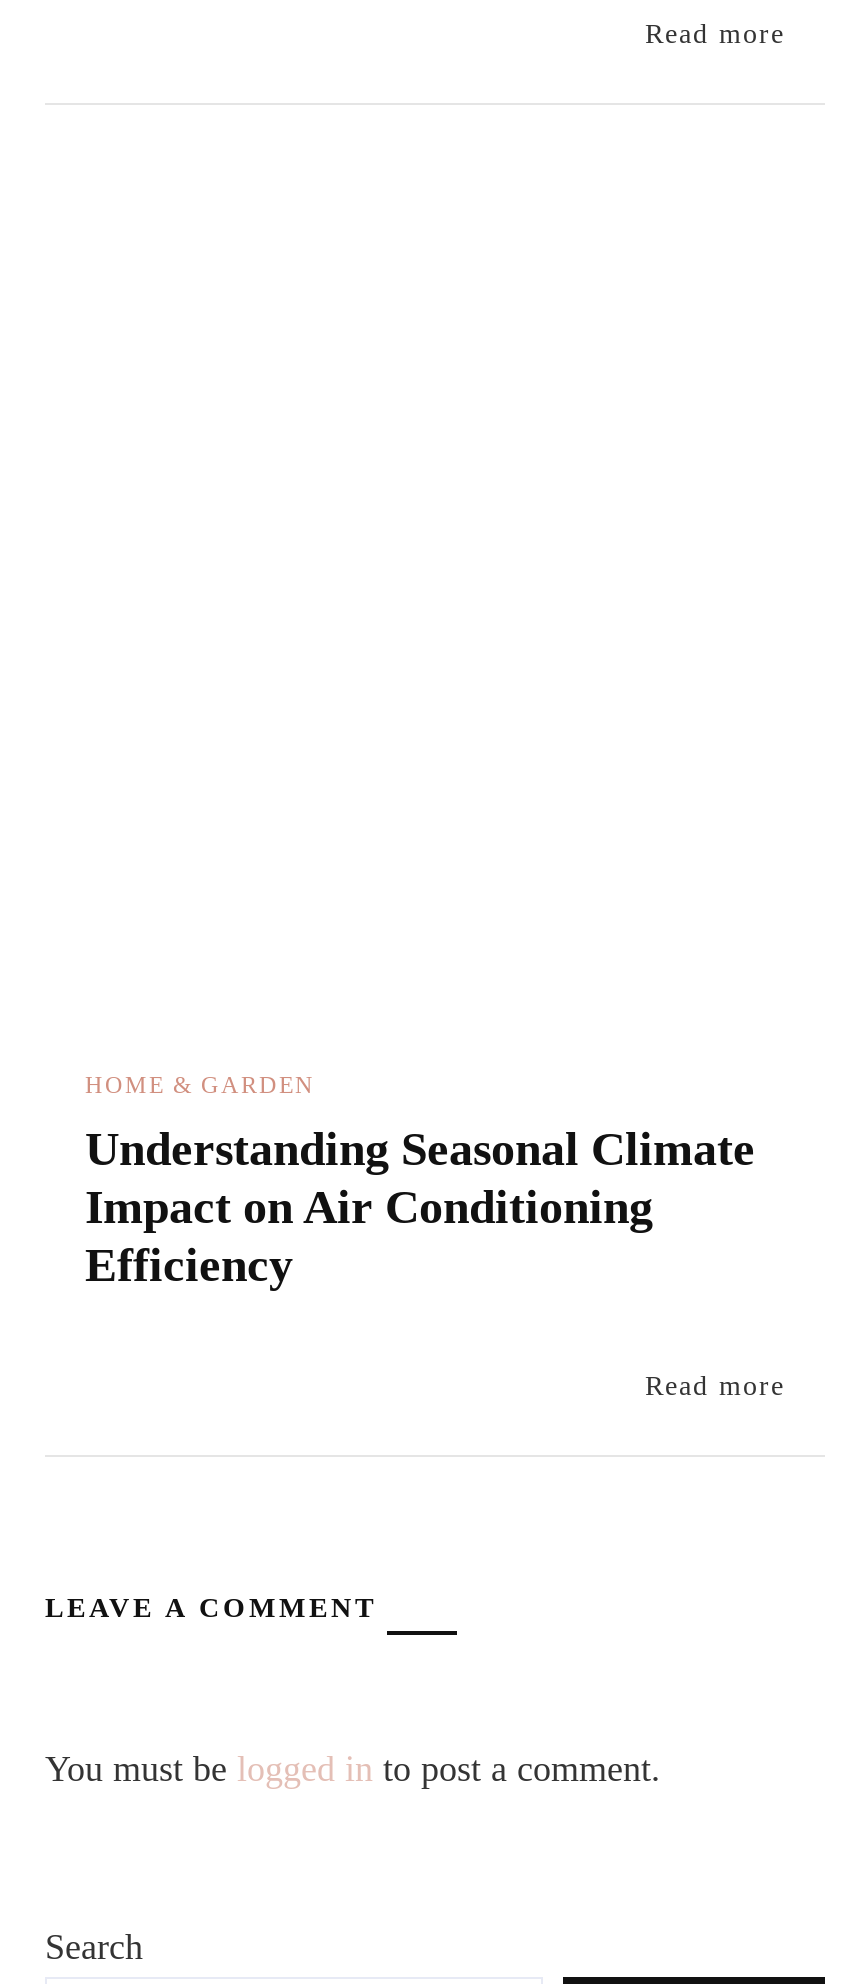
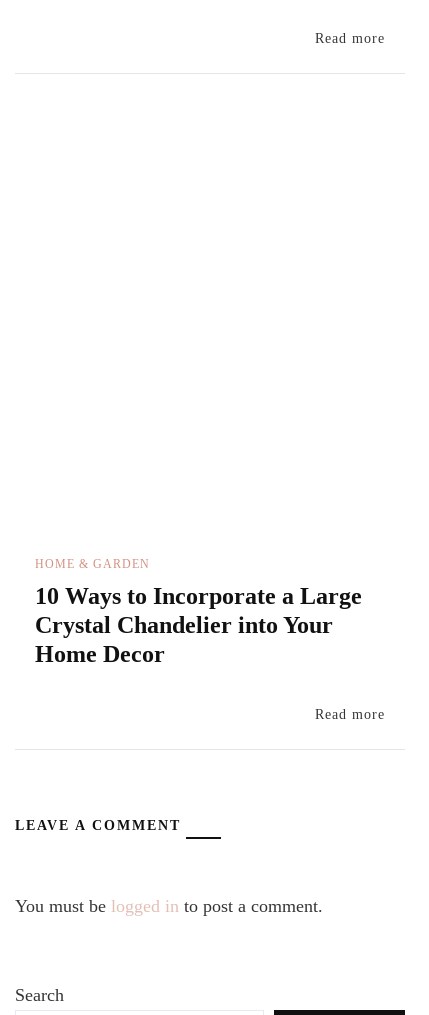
- Understanding Seasonal Climate
- Impact on Air Conditioning
- Efficiency
+ 10 Ways to Incorporate a Large
+ Crystal Chandelier into Your
+ Home Decor
